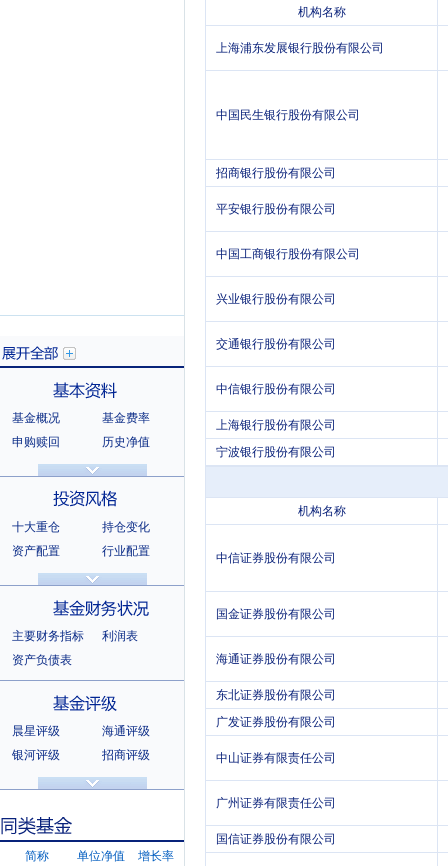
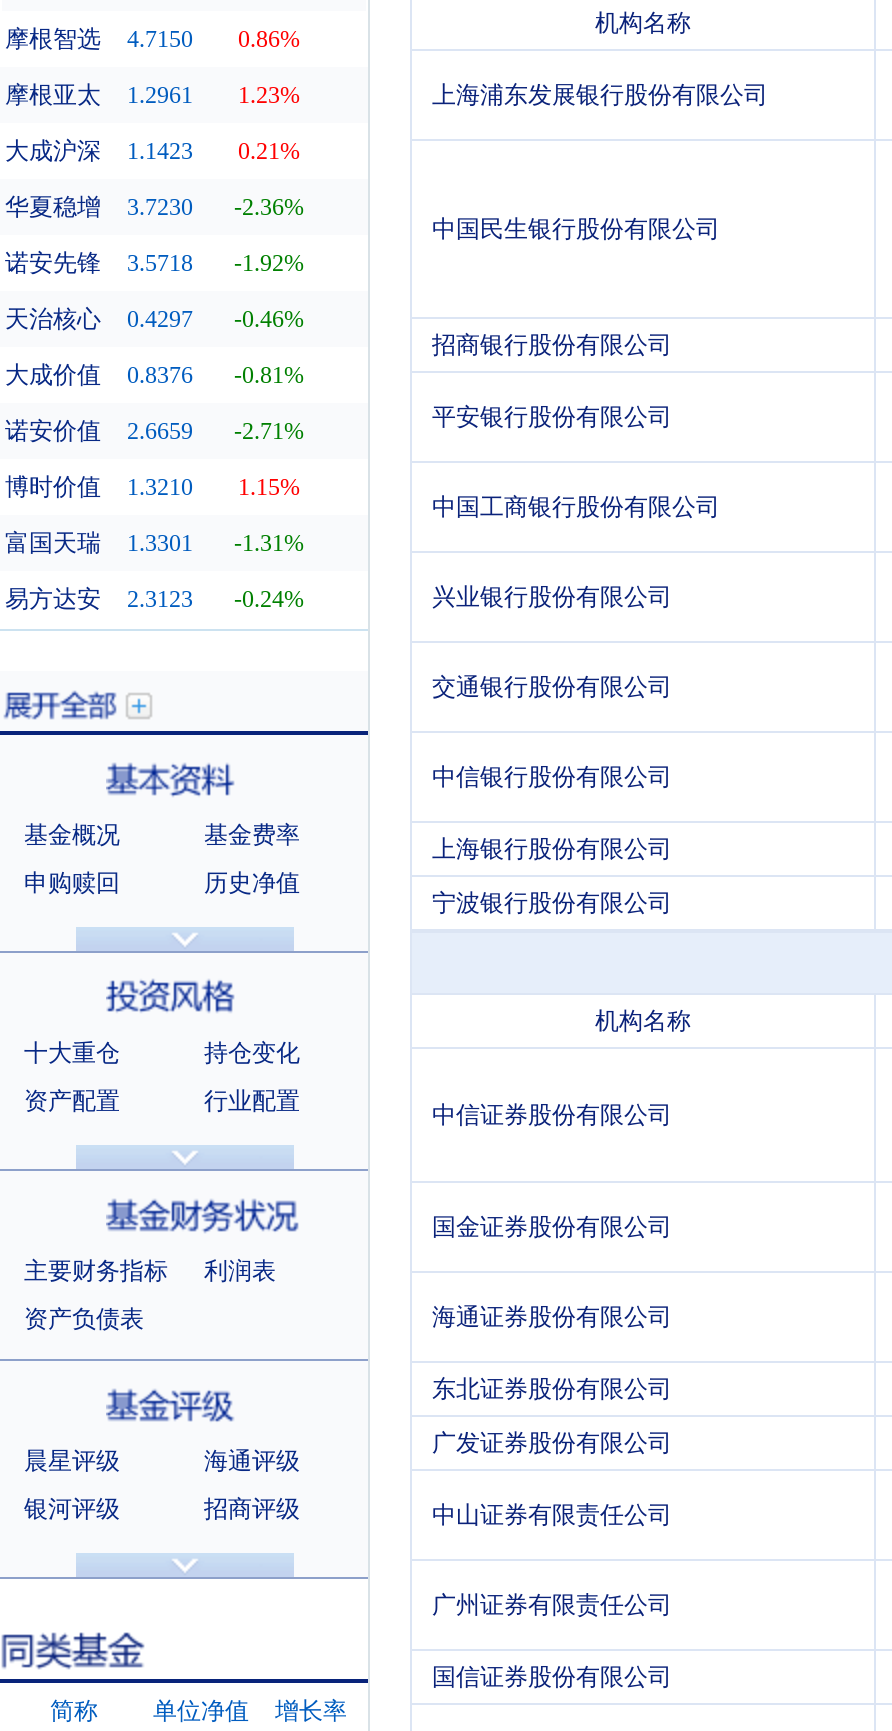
+ 摩根智选
+ 4.7150
+ 0.86%
+ 摩根亚太
+ 1.2961
+ 1.23%
+ 大成沪深
+ 1.1423
+ 0.21%
+ 华夏稳增
+ 3.7230
+ -2.36%
+ 诺安先锋
+ 3.5718
+ -1.92%
+ 天治核心
+ 0.4297
+ -0.46%
+ 大成价值
+ 0.8376
+ -0.81%
+ 诺安价值
+ 2.6659
+ -2.71%
+ 博时价值
+ 1.3210
+ 1.15%
+ 富国天瑞
+ 1.3301
+ -1.31%
+ 易方达安
+ 2.3123
+ -0.24%
